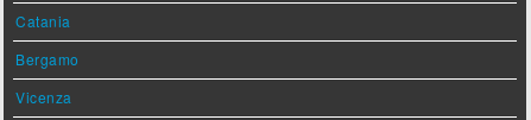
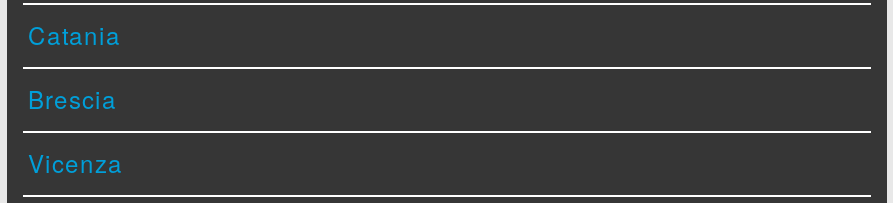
- Bergamo
+ Brescia
